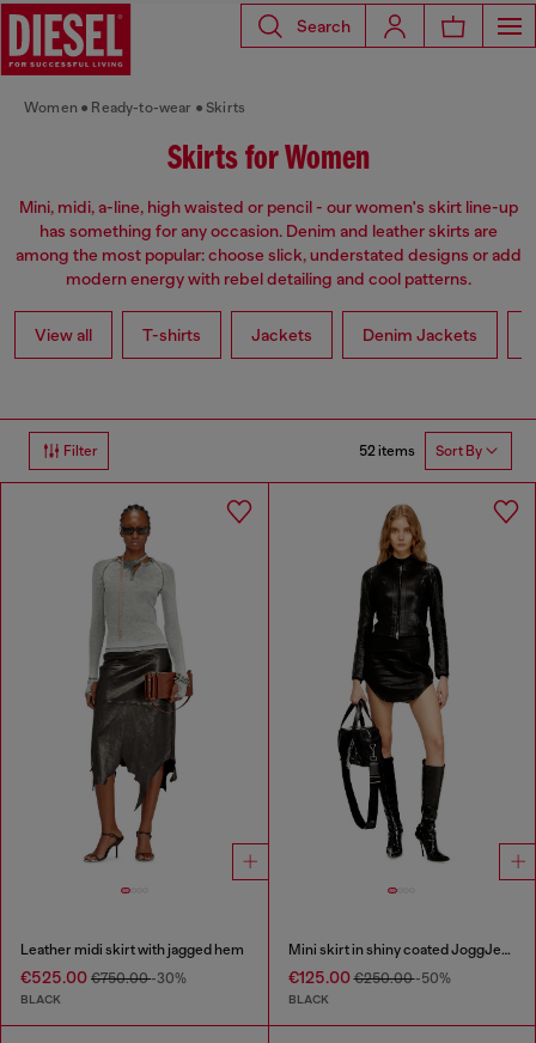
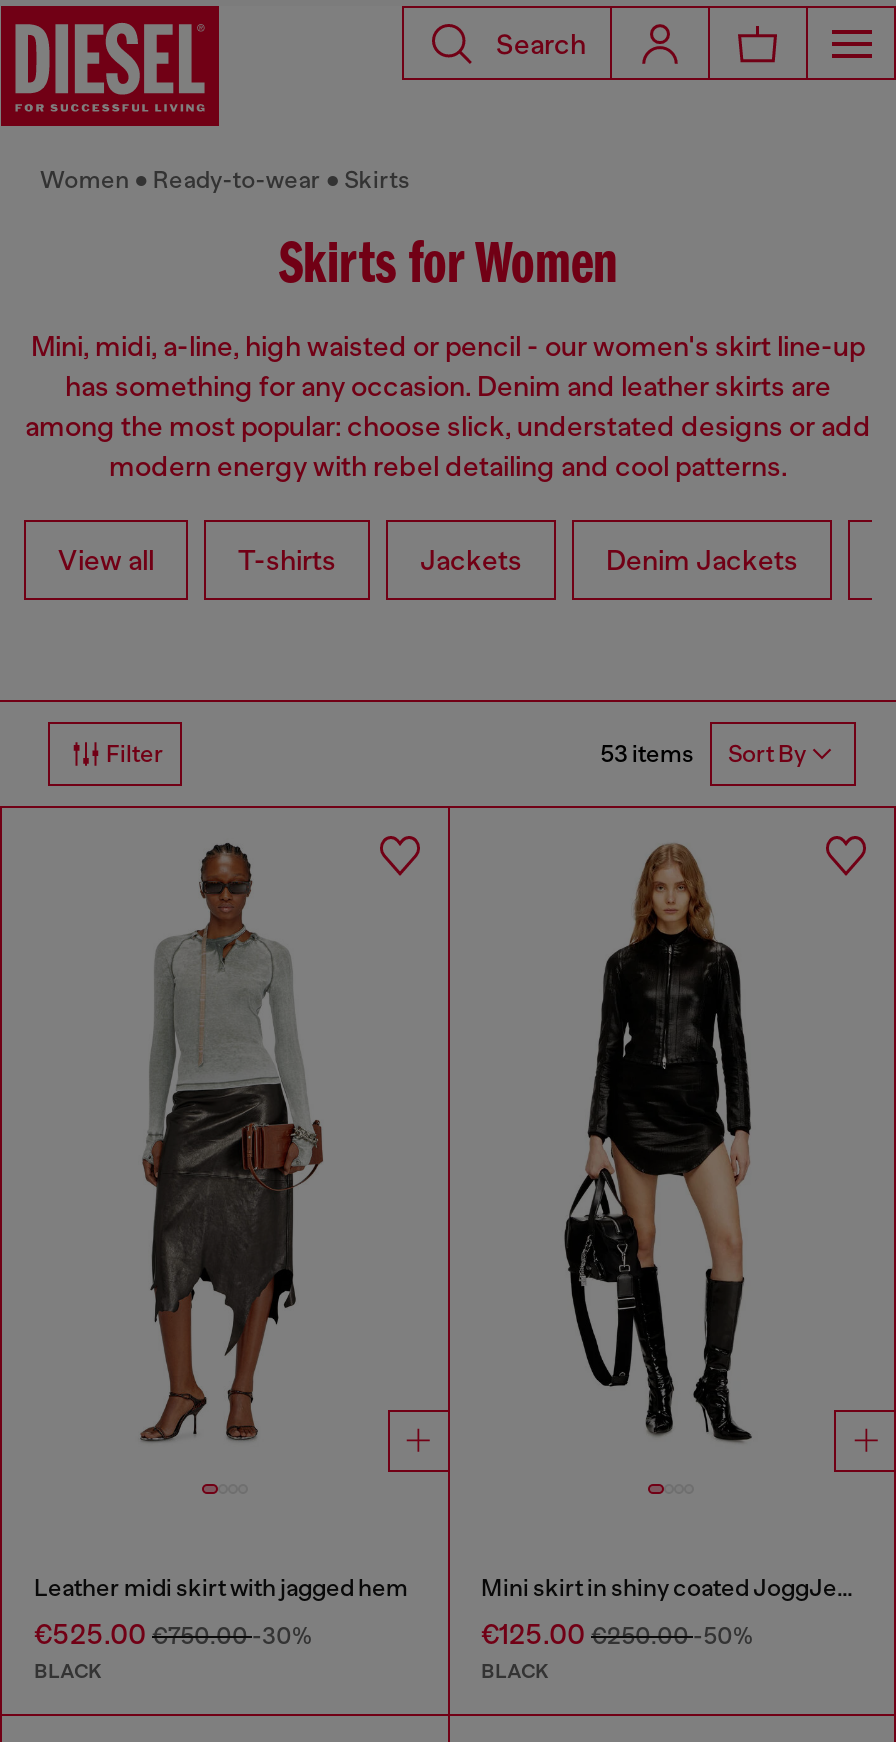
- 52 items Sort By
+ 53 items Sort By
